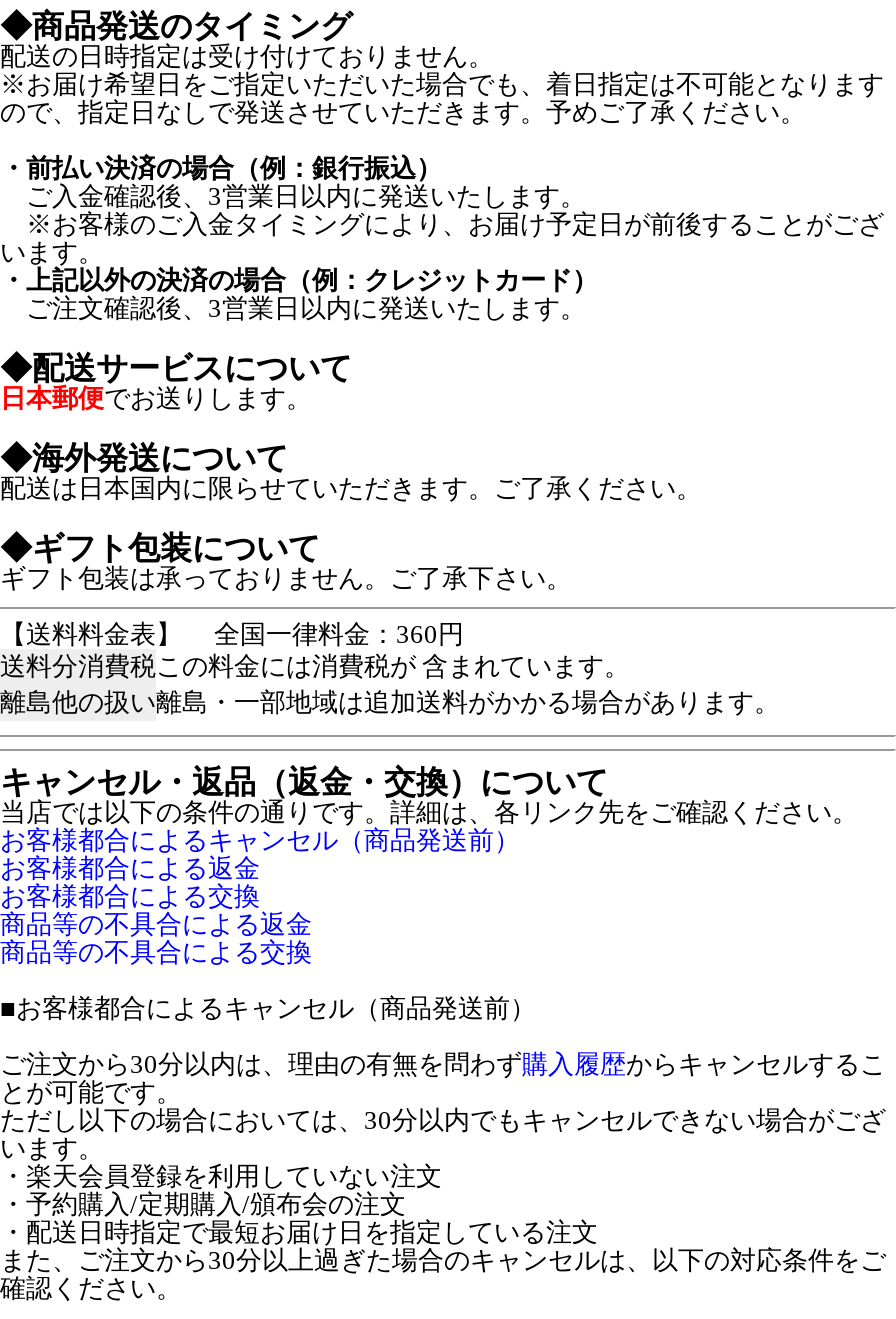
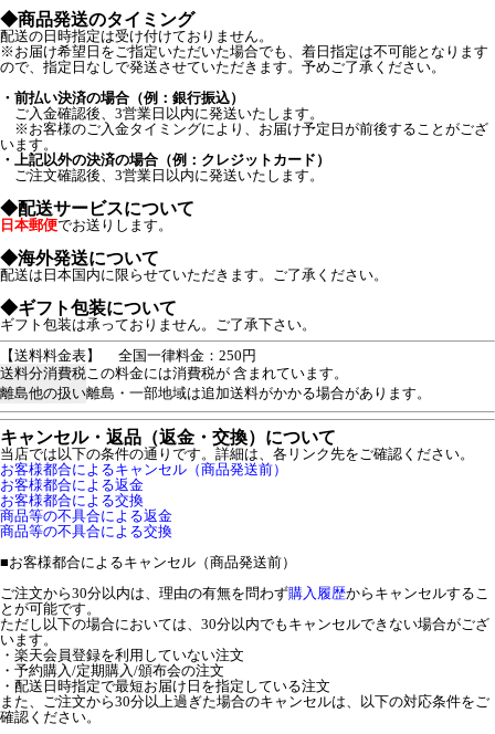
- 【送料料金表】全国一律料金：360円
+ 【送料料金表】全国一律料金：250円
